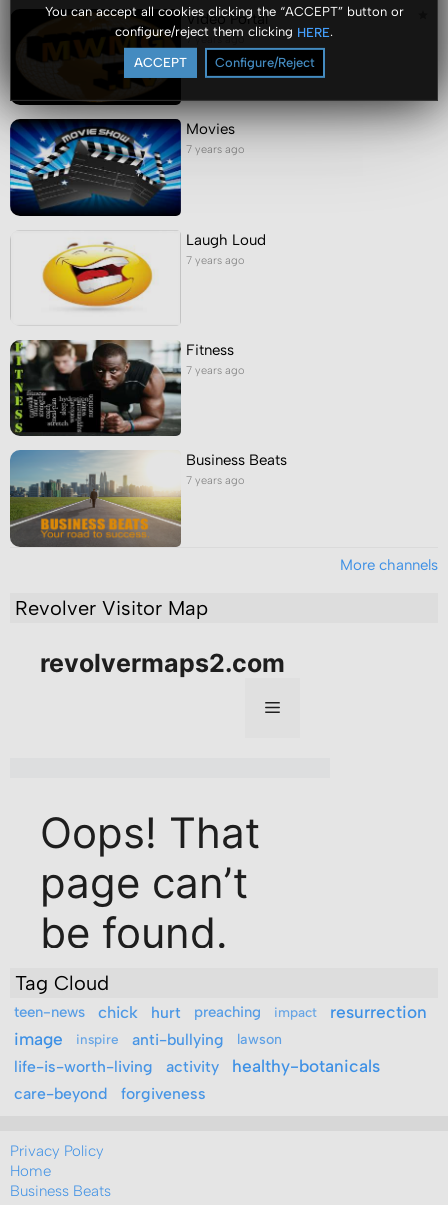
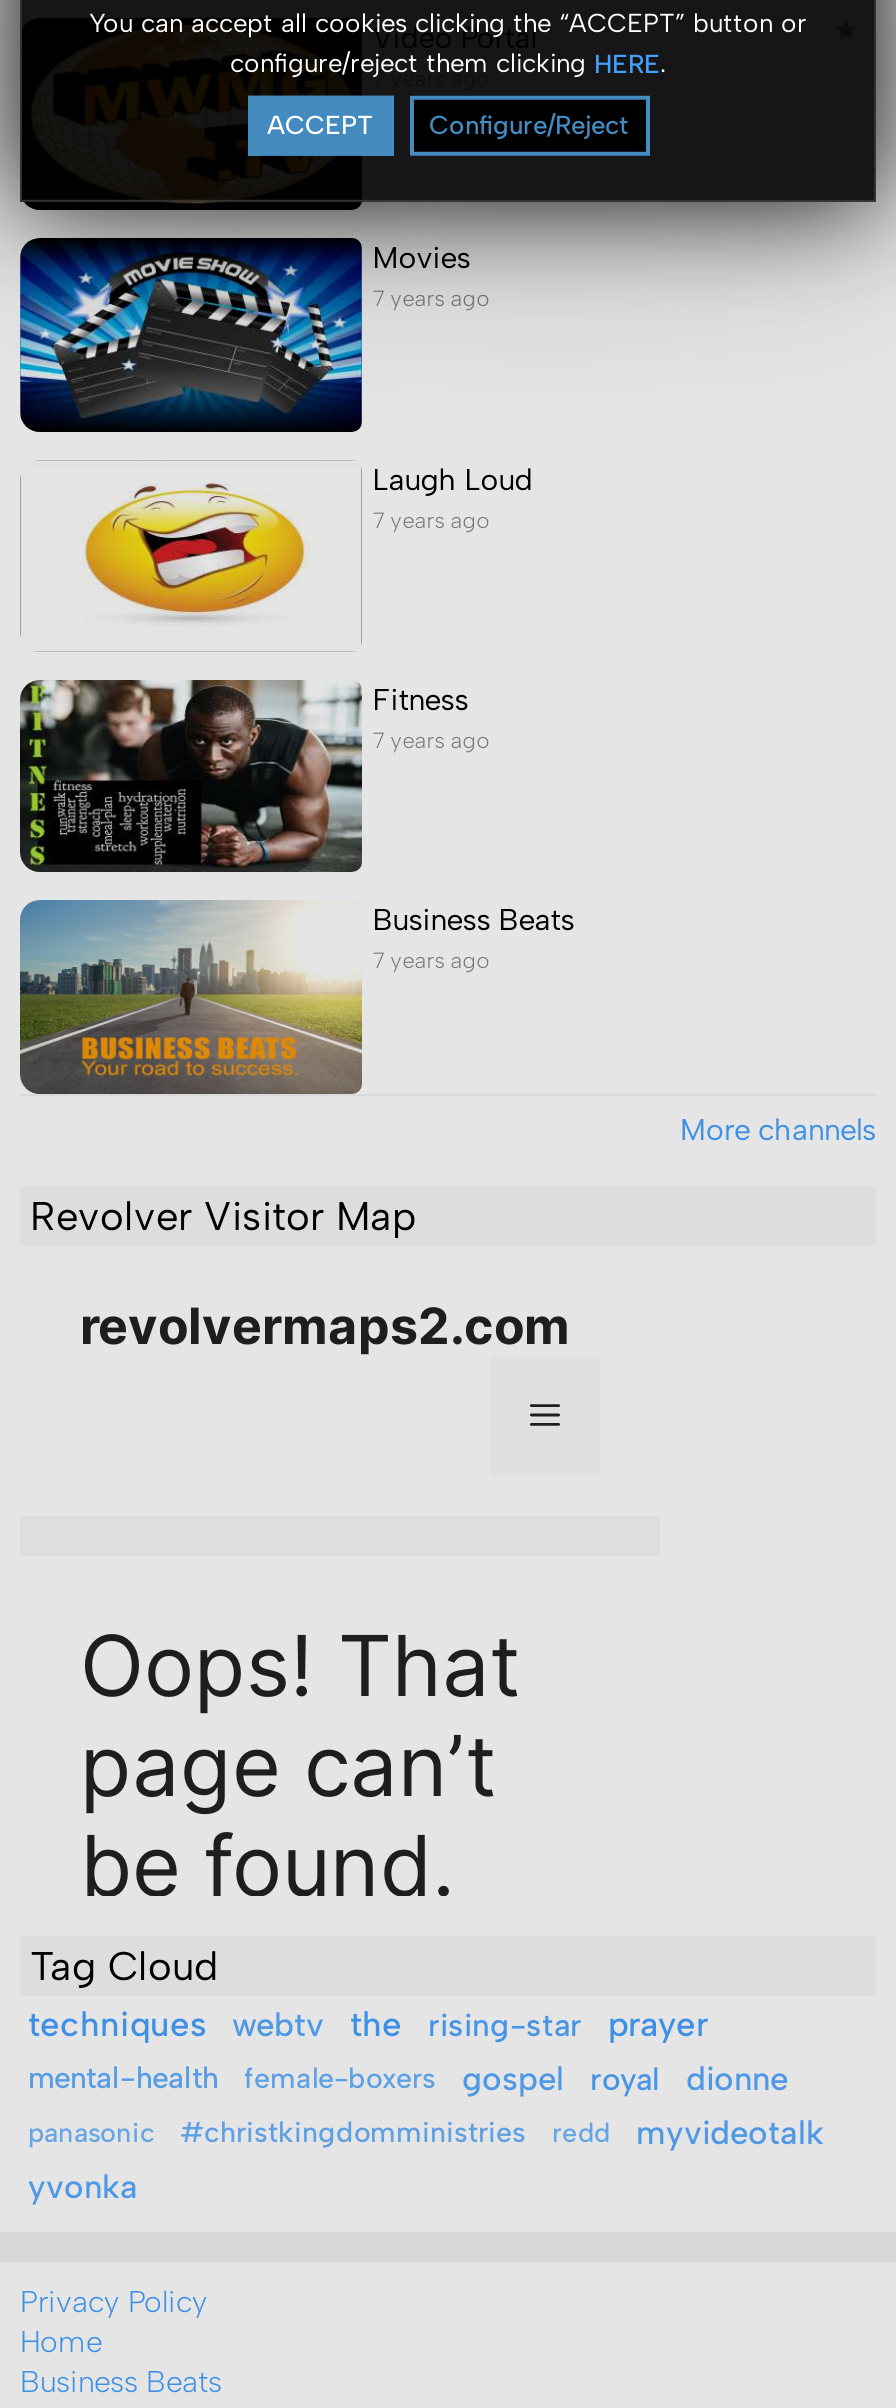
- teen-news
- chick
- hurt
- preaching
- impact
- resurrection
- image
- inspire
- anti-bullying
- lawson
- life-is-worth-living
- activity
- healthy-botanicals
- care-beyond
- forgiveness
+ techniques
+ webtv
+ the
+ rising-star
+ prayer
+ mental-health
+ female-boxers
+ gospel
+ royal
+ dionne
+ panasonic
+ #christkingdomministries
+ redd
+ myvideotalk
+ yvonka
